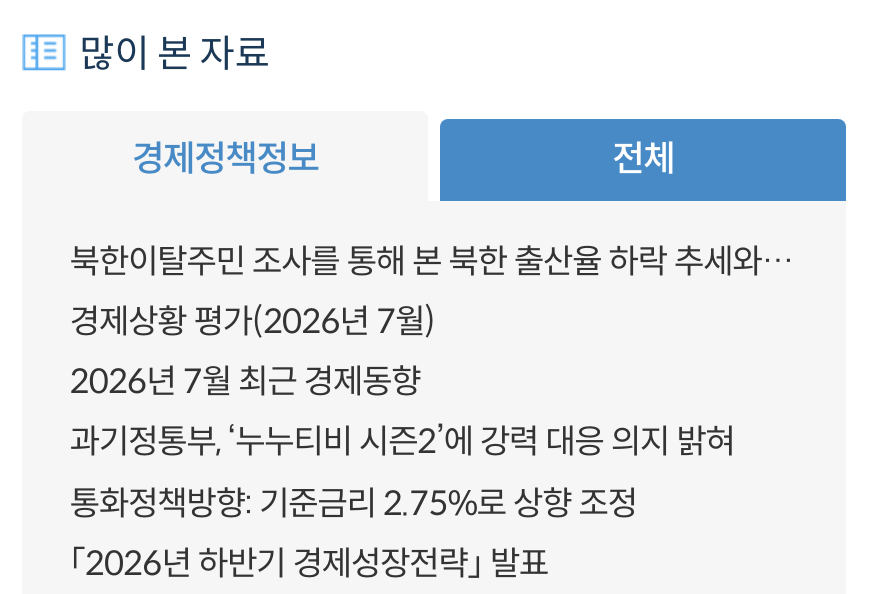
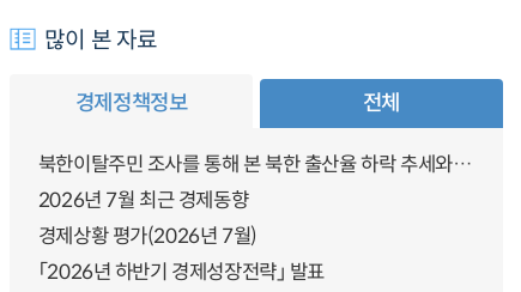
moved down: 경제상황 평가(2026년 7월)

- 과기정통부, ‘누누티비 시즌2’에 강력 대응 의지 밝혀
- 통화정책방향: 기준금리 2.75%로 상향 조정
